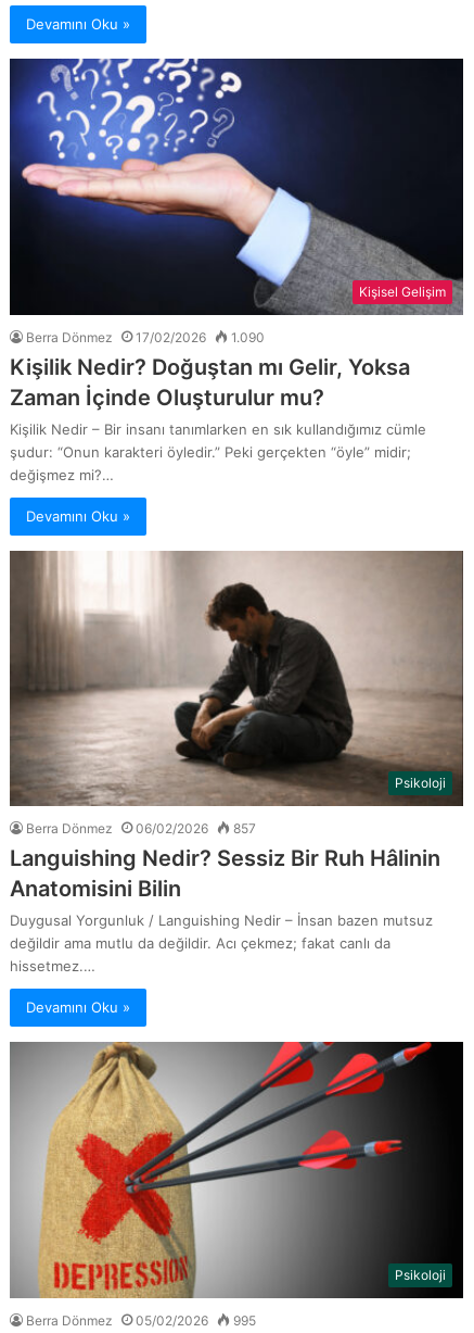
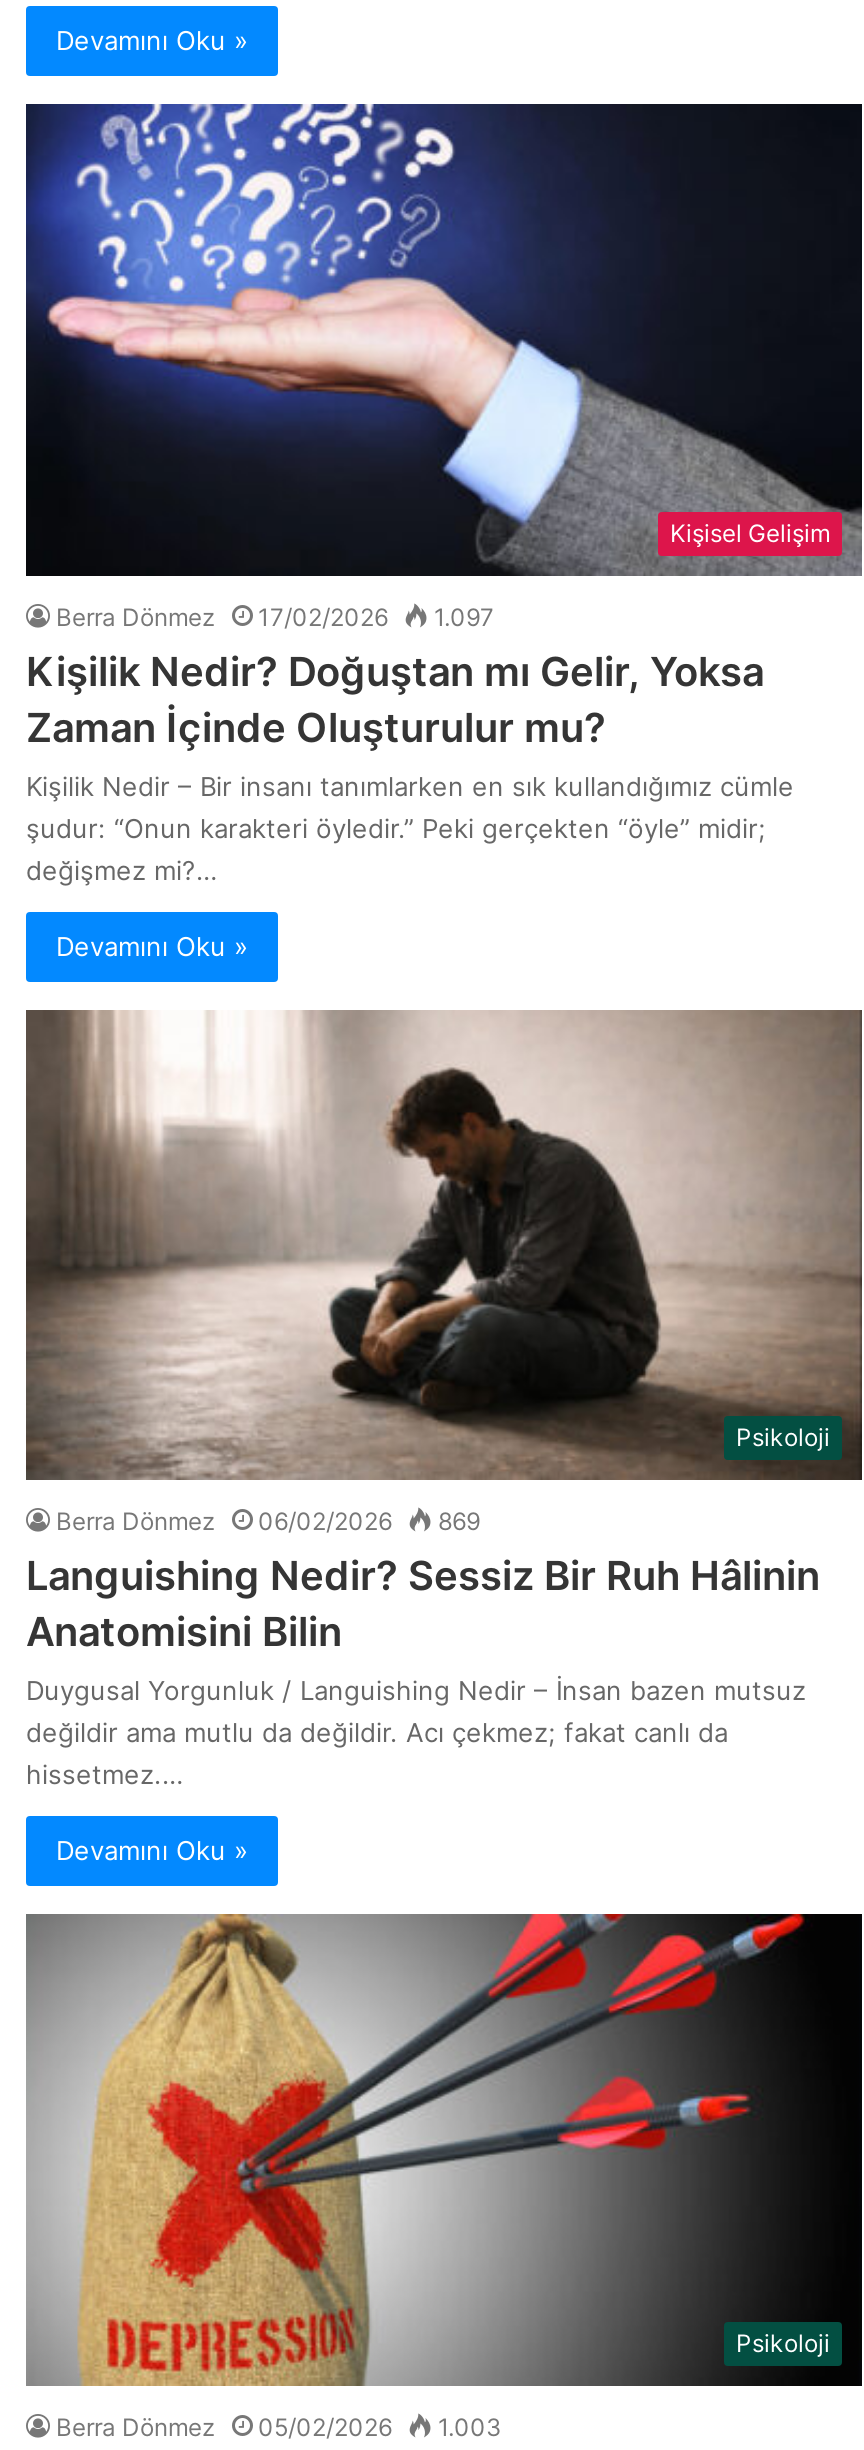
- Berra Dönmez 17/02/2026 1.090
+ Berra Dönmez 17/02/2026 1.097

- Berra Dönmez 06/02/2026 857
+ Berra Dönmez 06/02/2026 869

- Berra Dönmez 05/02/2026 995
+ Berra Dönmez 05/02/2026 1.003
